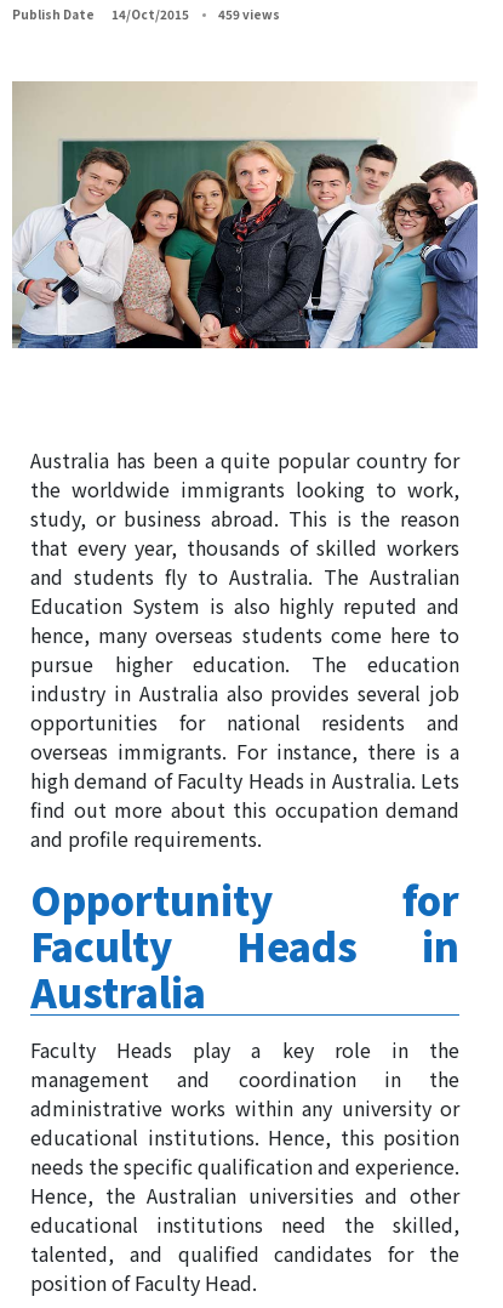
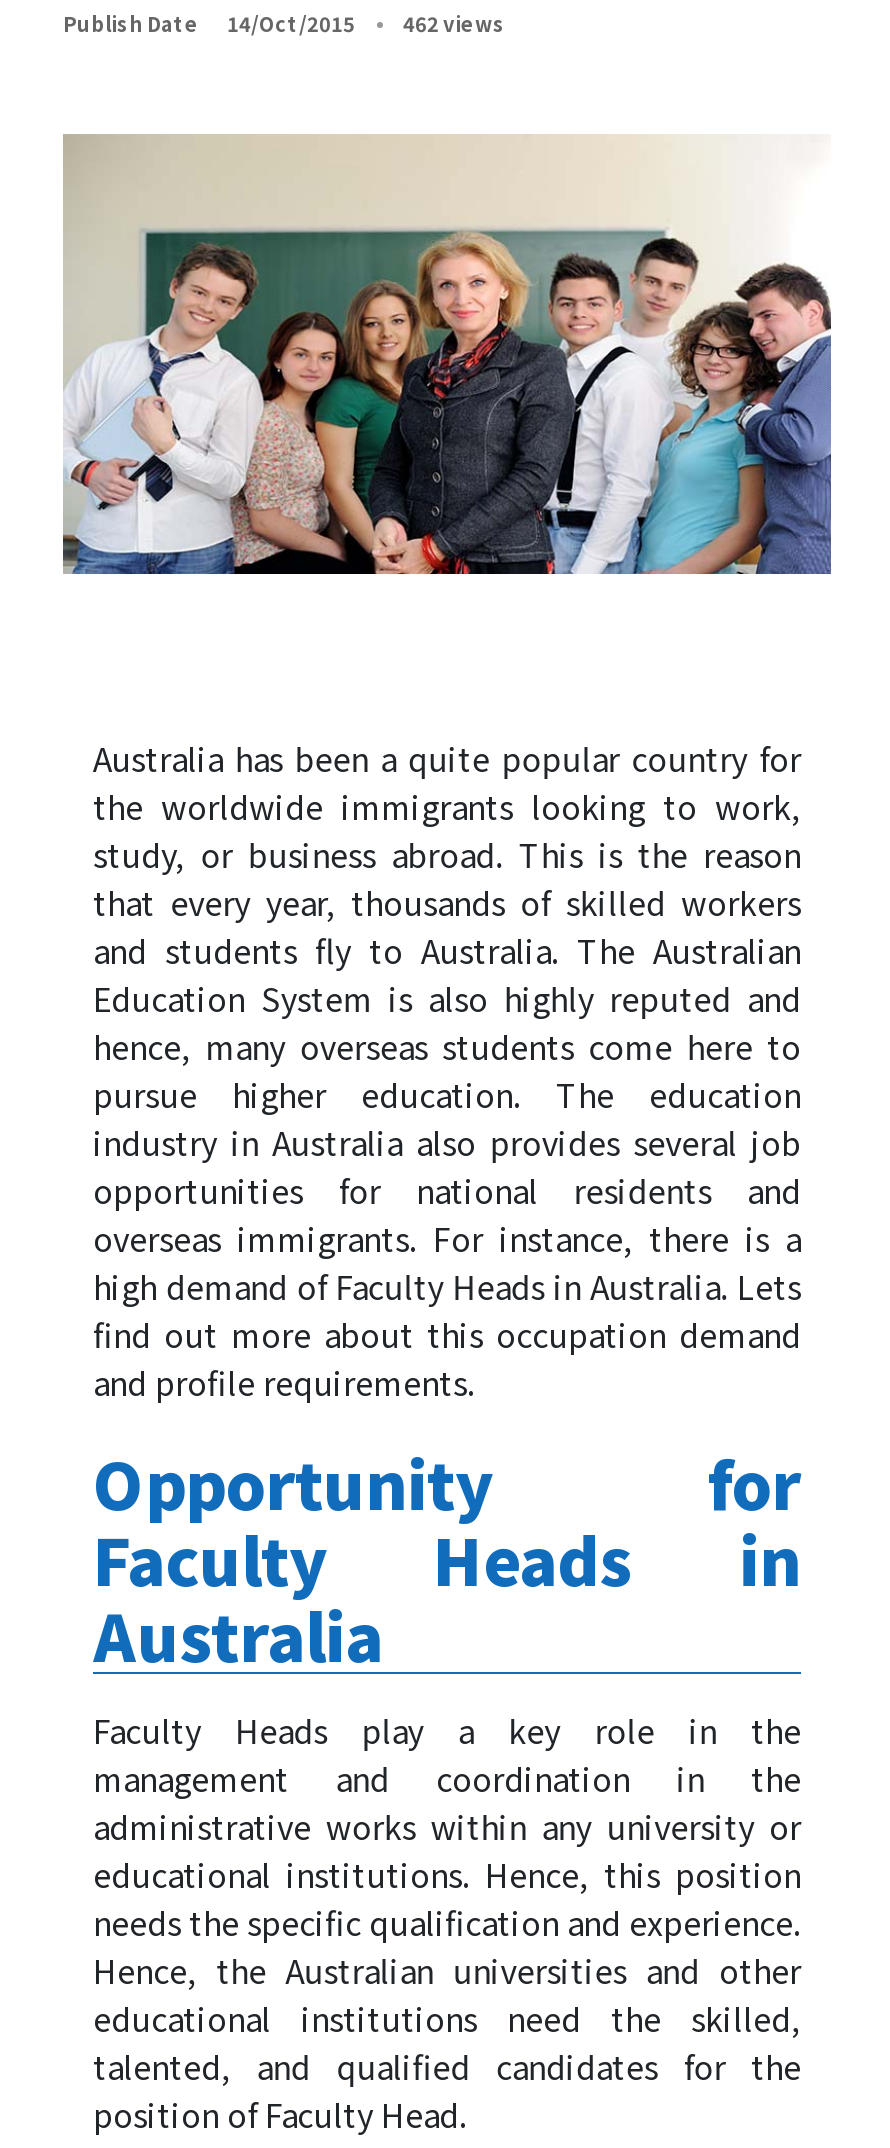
- Publish Date 14/Oct/2015 459 views
+ Publish Date 14/Oct/2015 462 views
